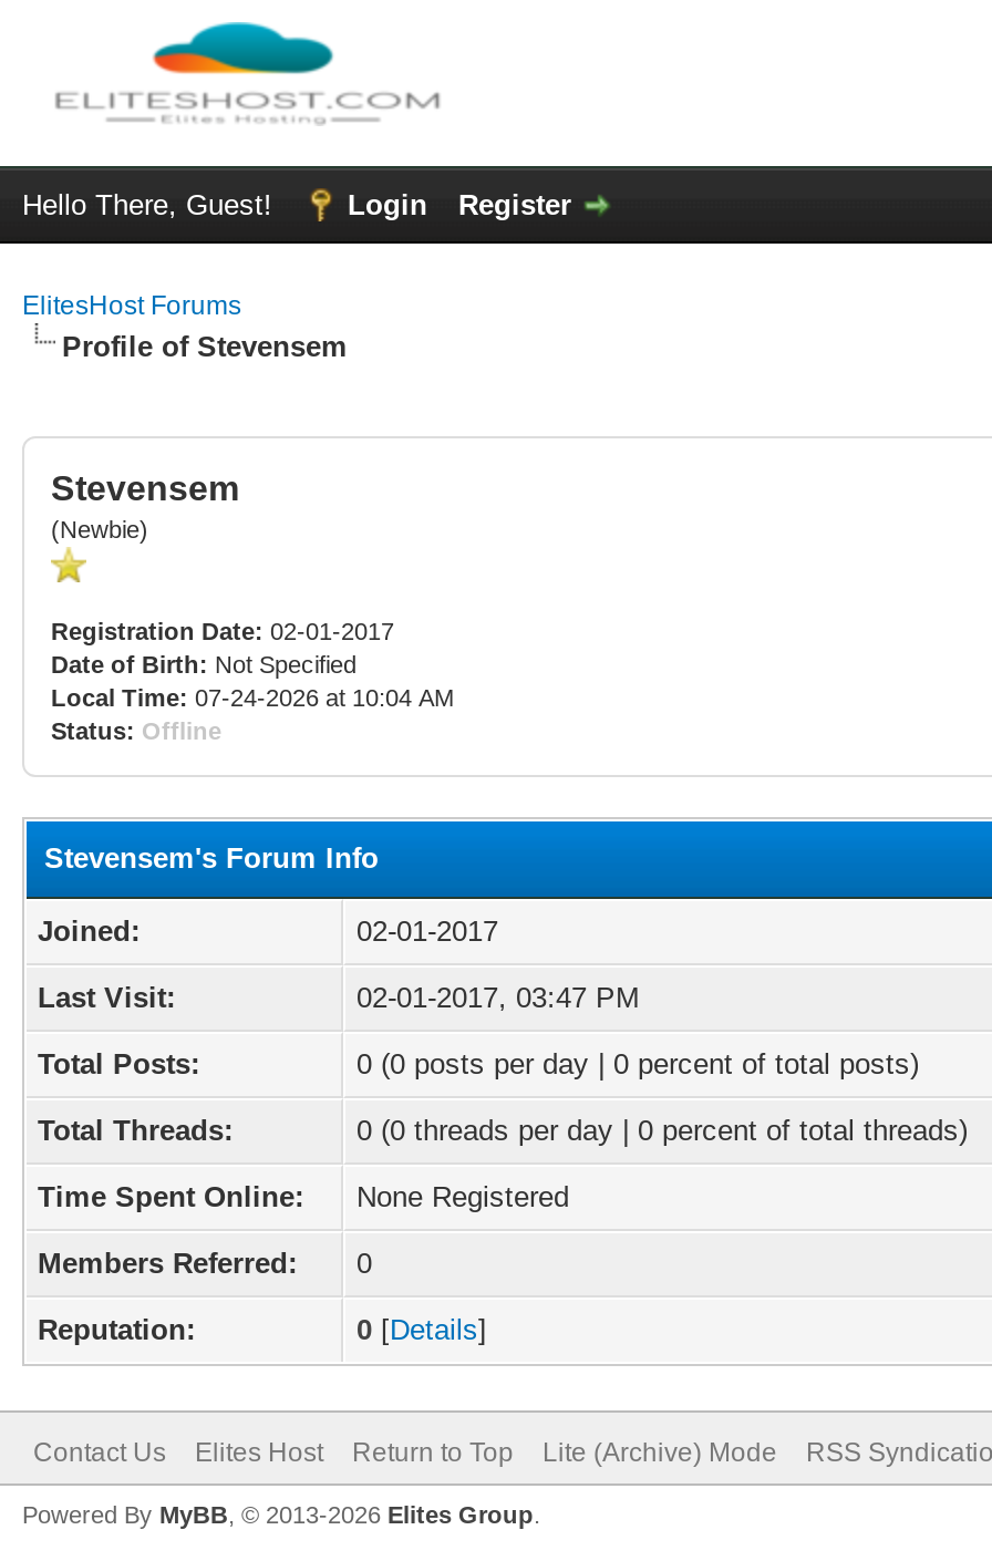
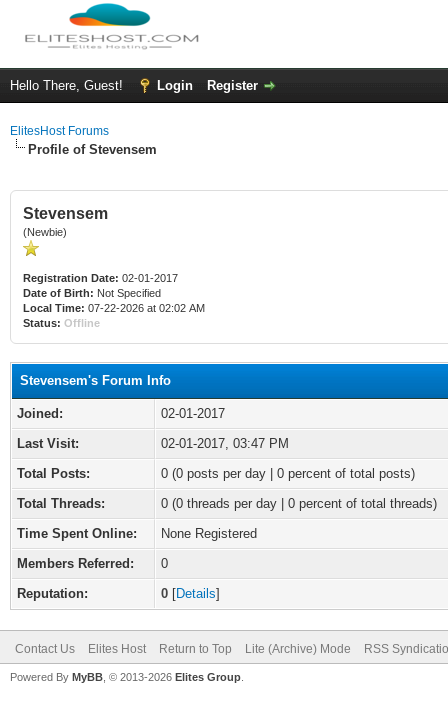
- Local Time: 07-24-2026 at 10:04 AM
+ Local Time: 07-22-2026 at 02:02 AM
